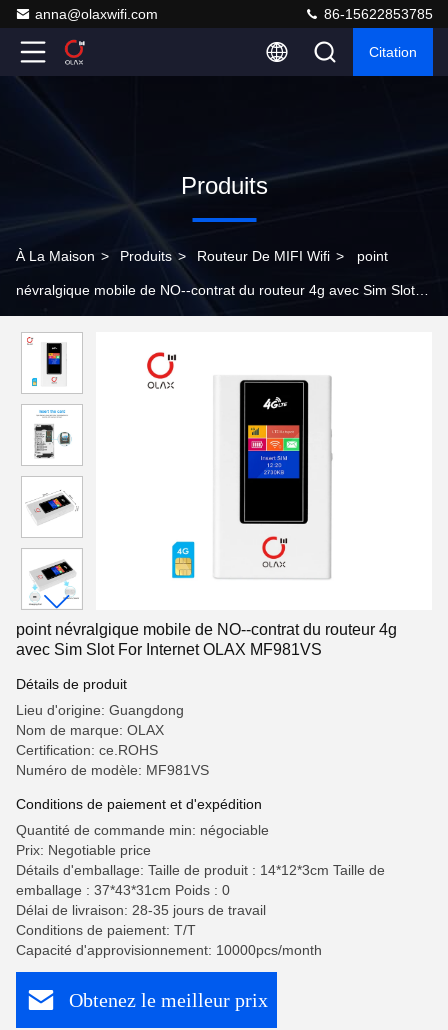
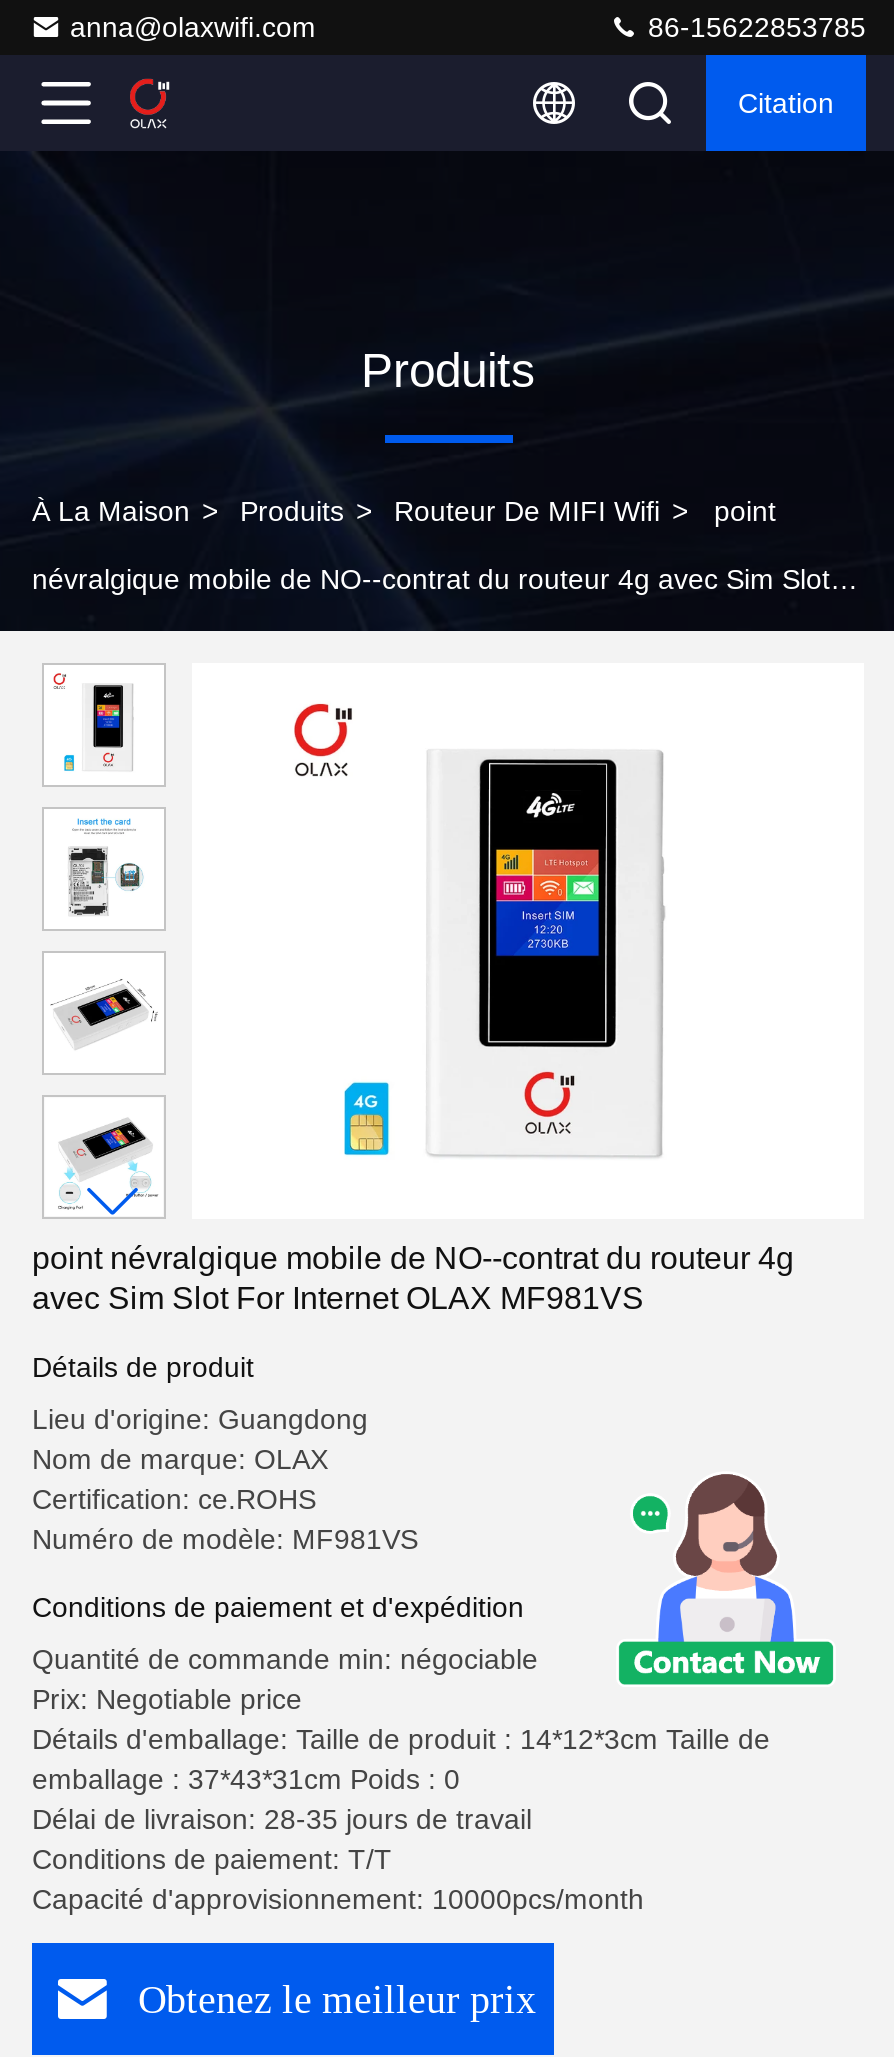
+ [image]
